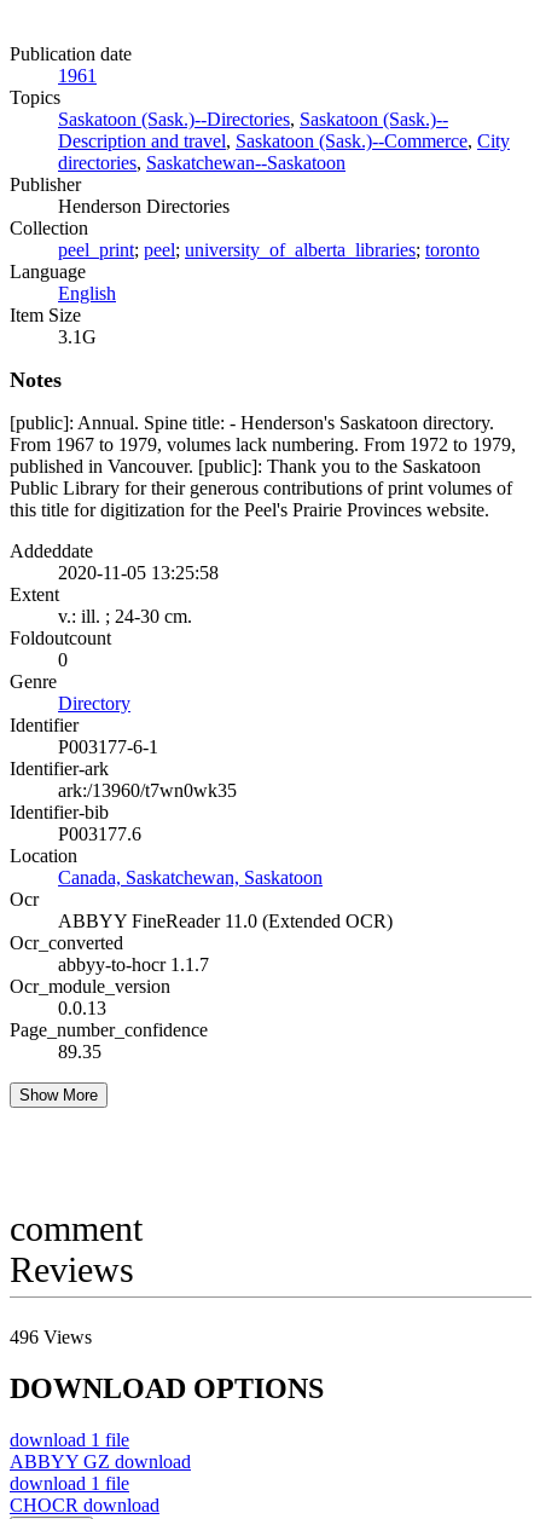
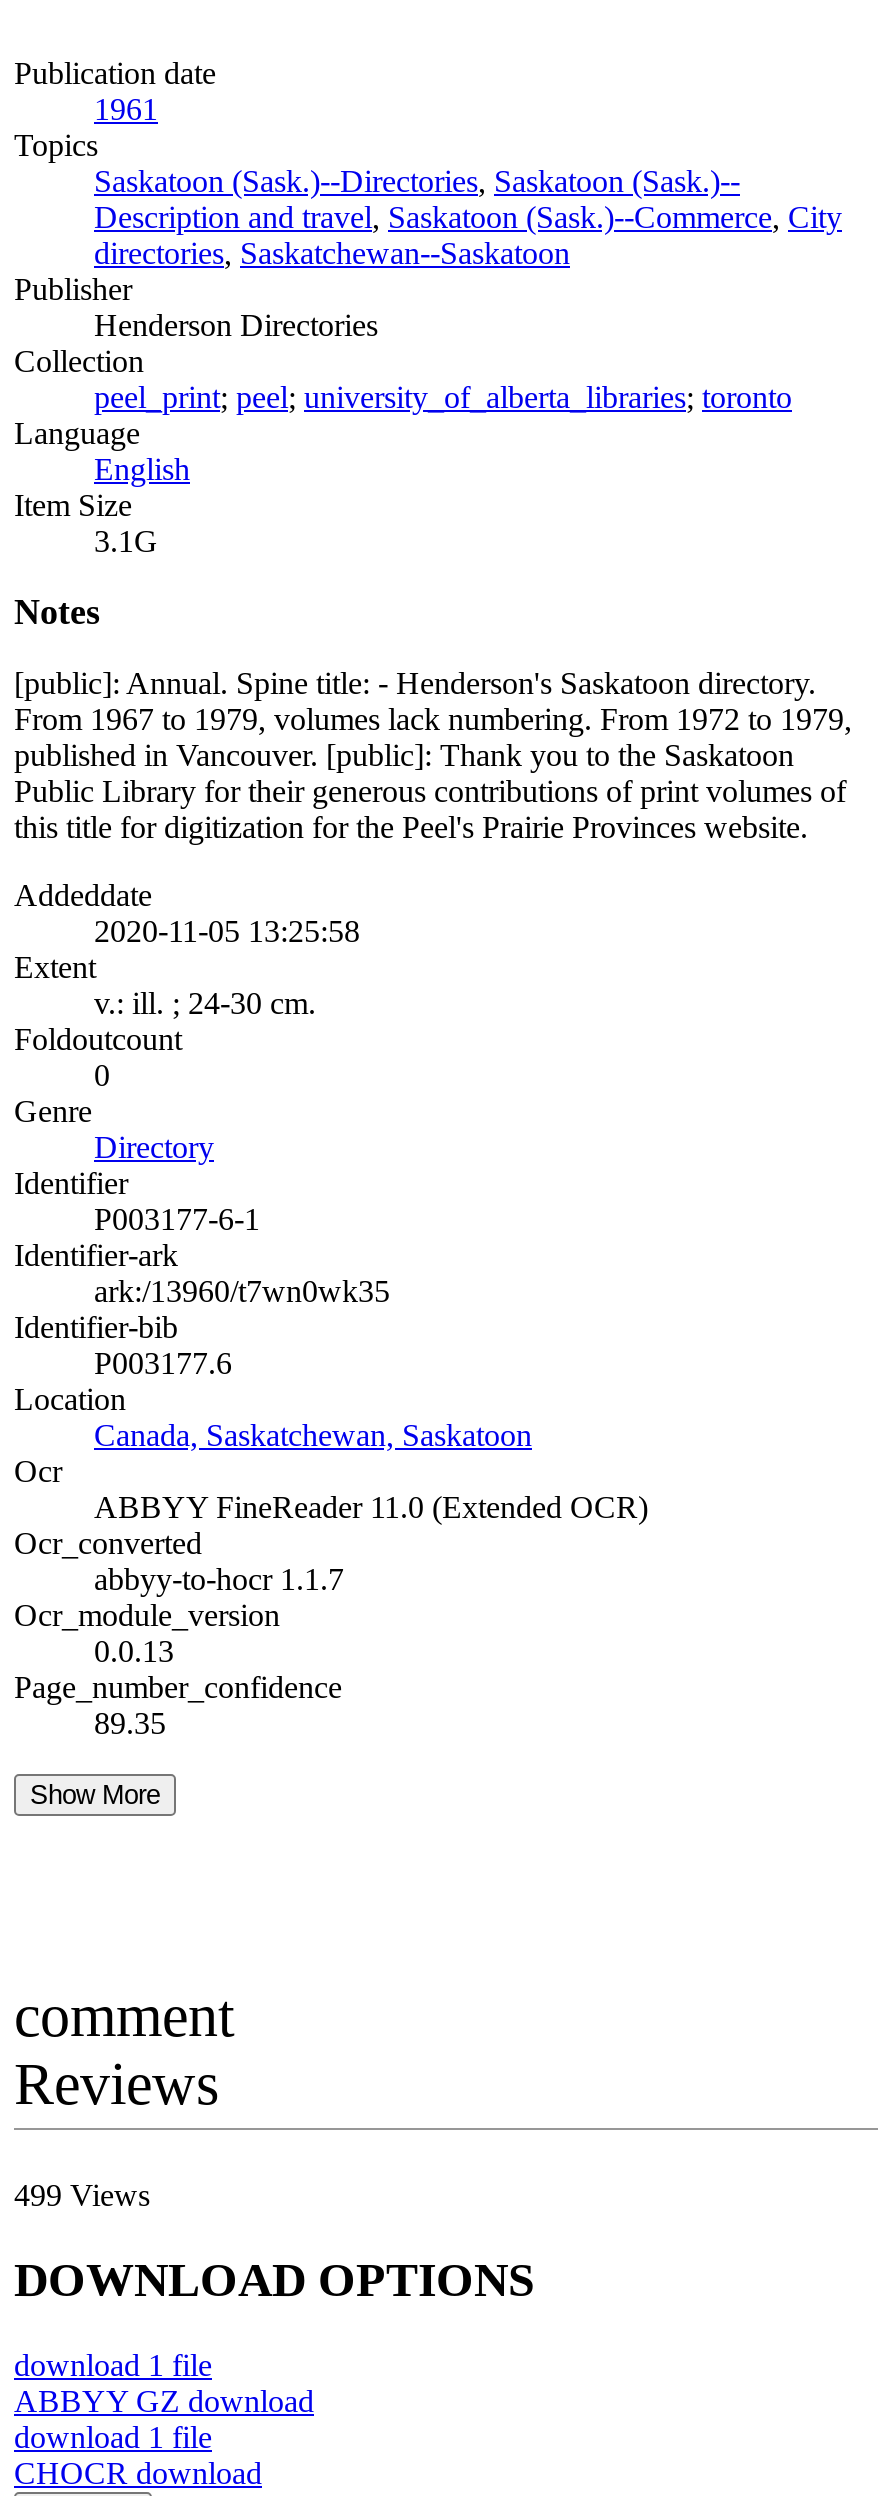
- 496 Views
+ 499 Views
